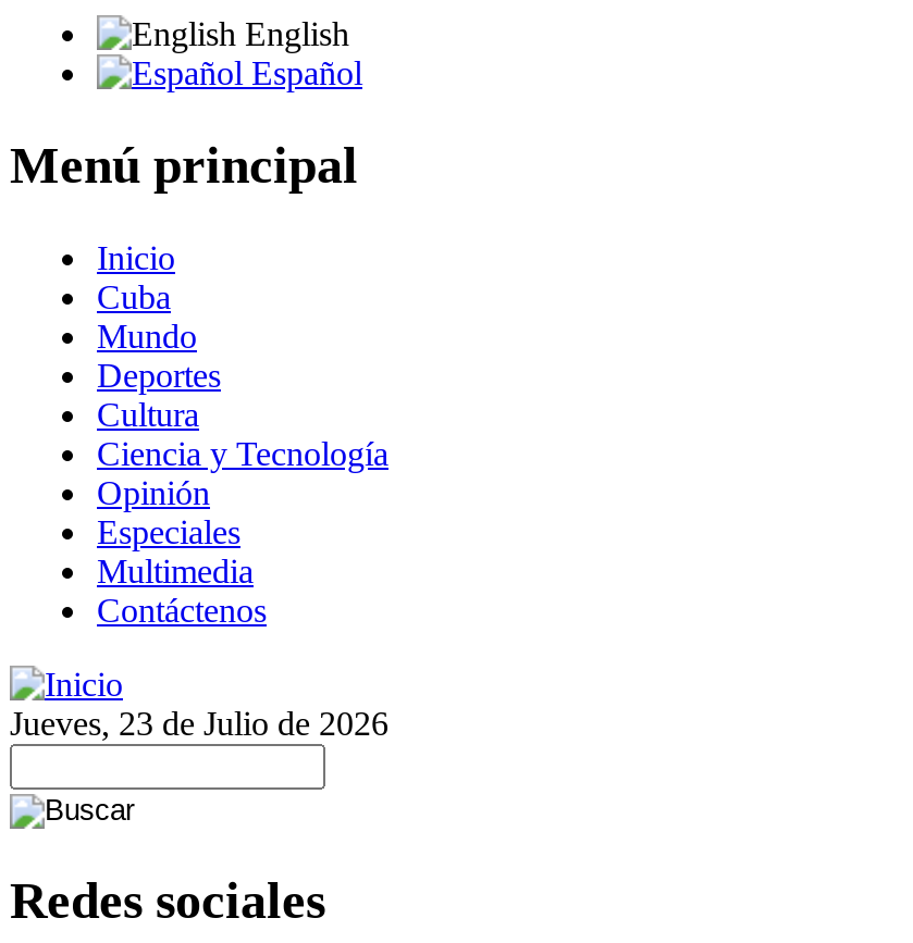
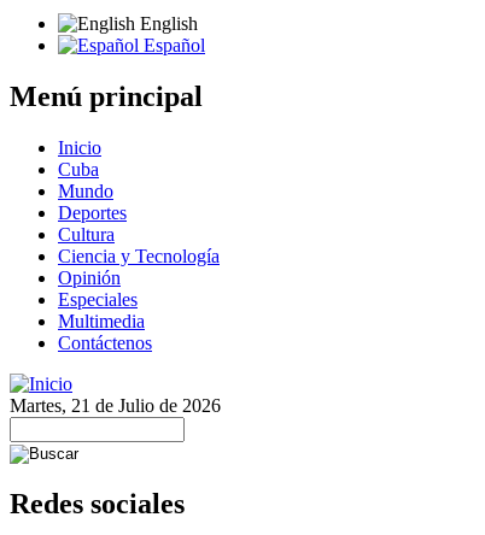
- Jueves, 23 de Julio de 2026
+ Martes, 21 de Julio de 2026
